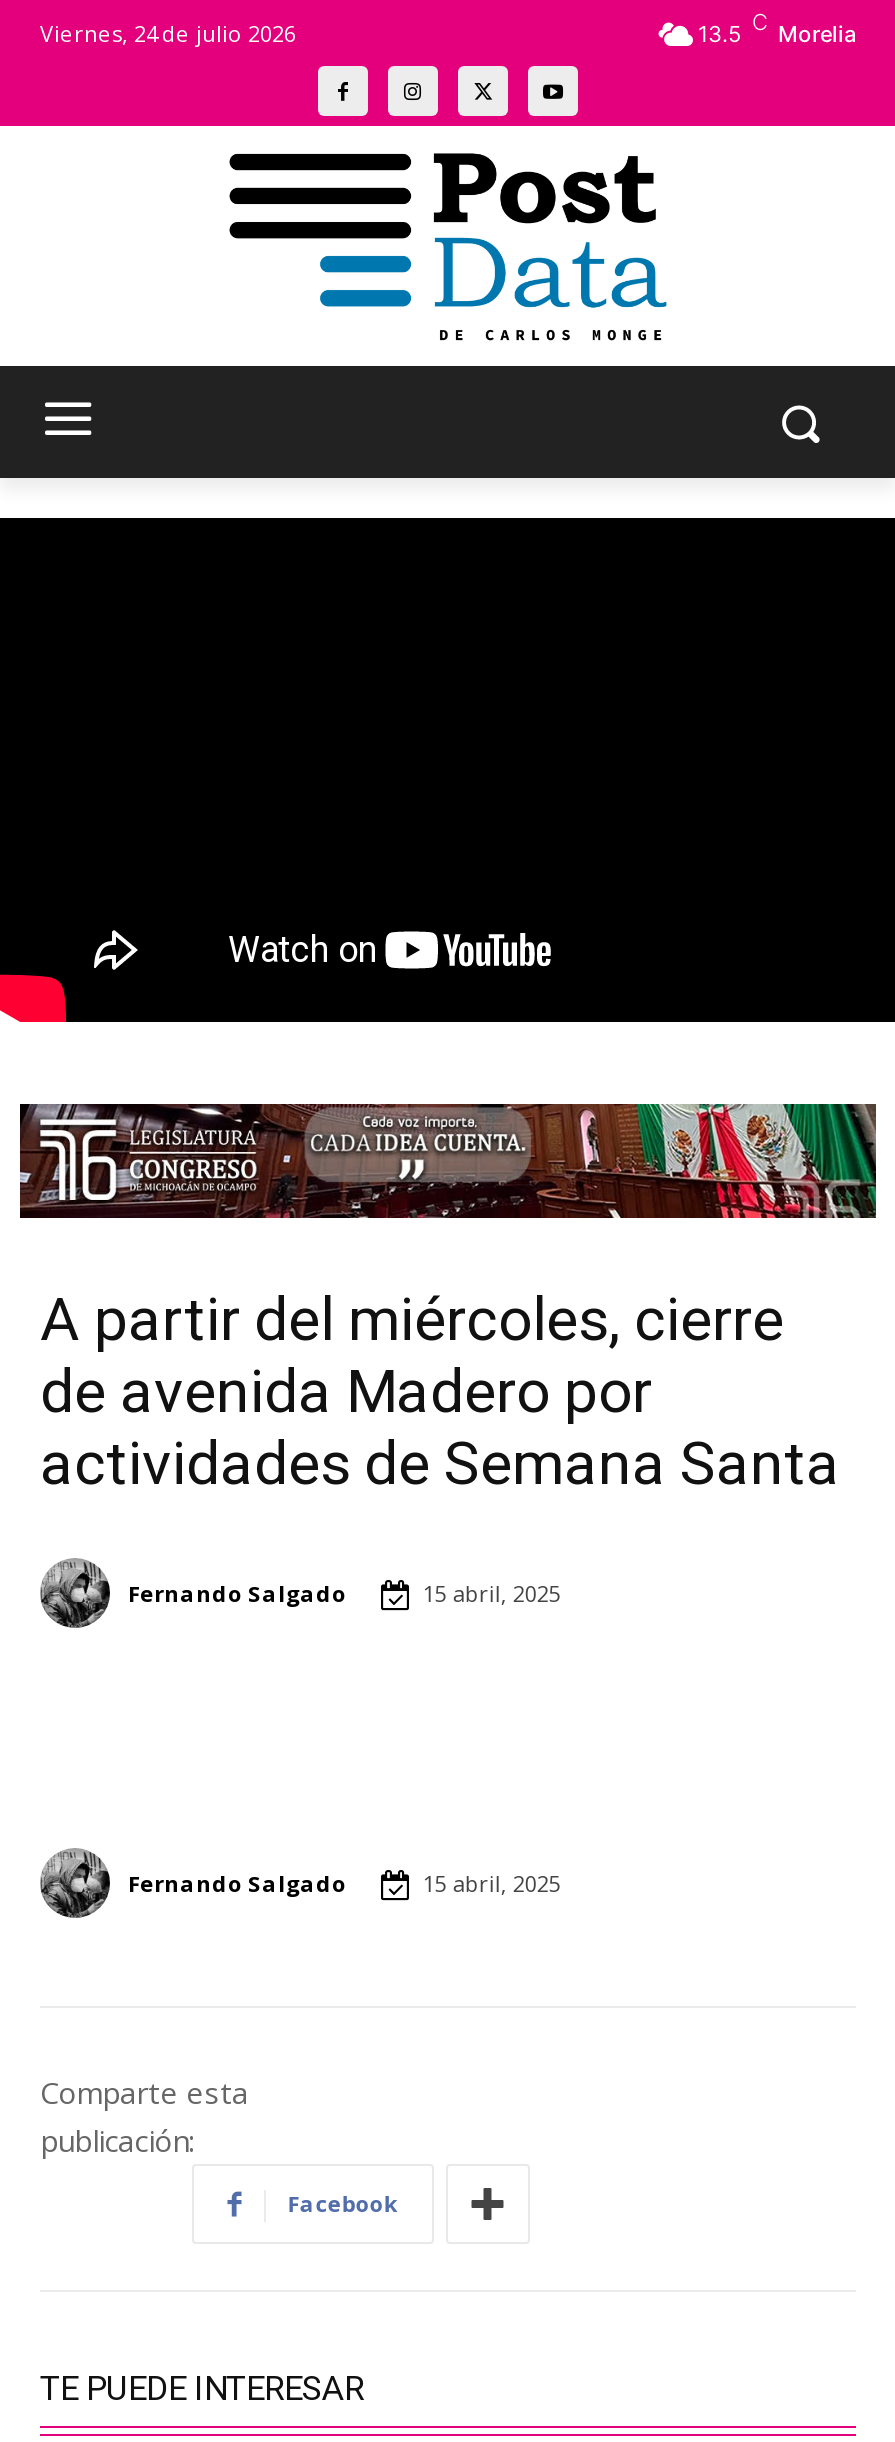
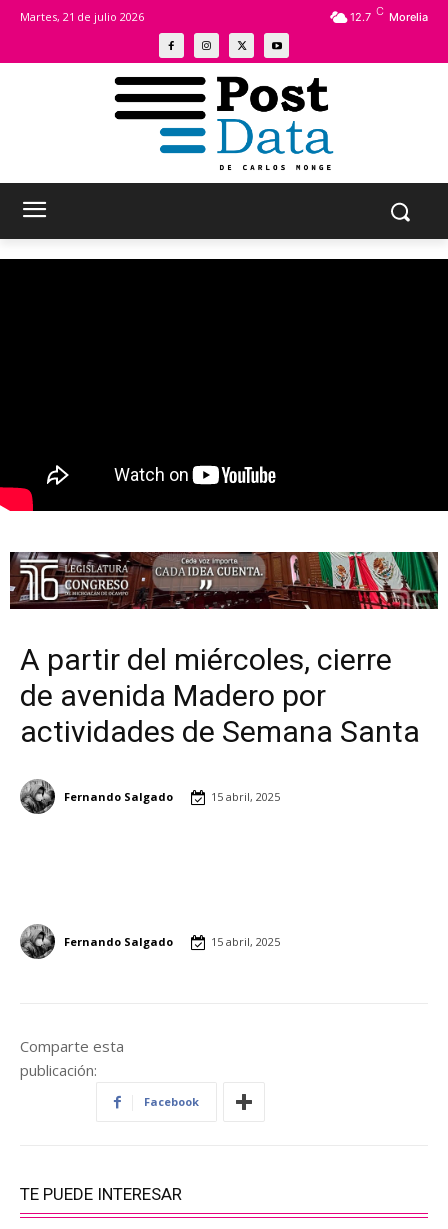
- Viernes, 24 de julio 2026
+ Martes, 21 de julio 2026

- 13.5 C Morelia
+ 12.7 C Morelia
